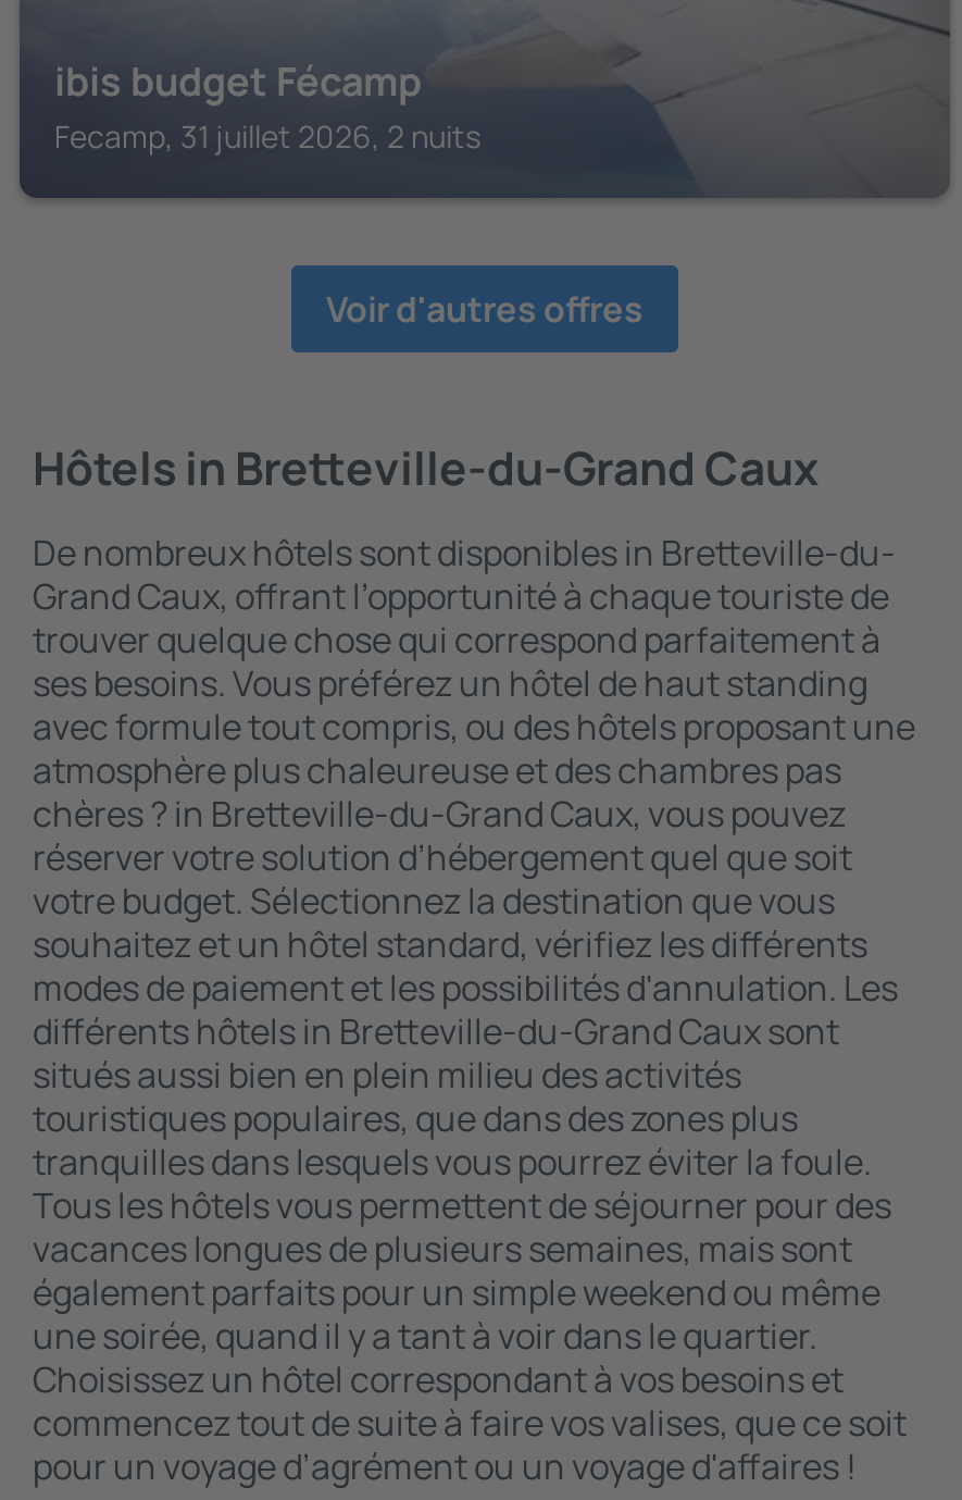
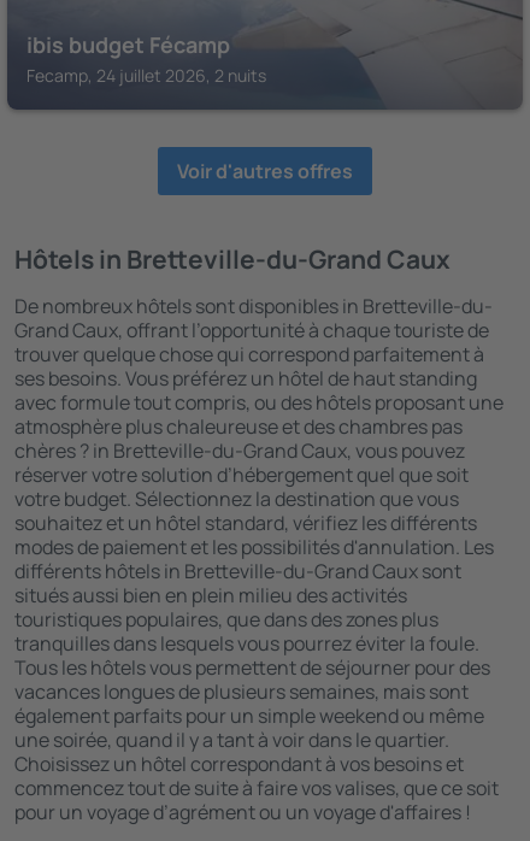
- Fecamp, 31 juillet 2026, 2 nuits
+ Fecamp, 24 juillet 2026, 2 nuits
